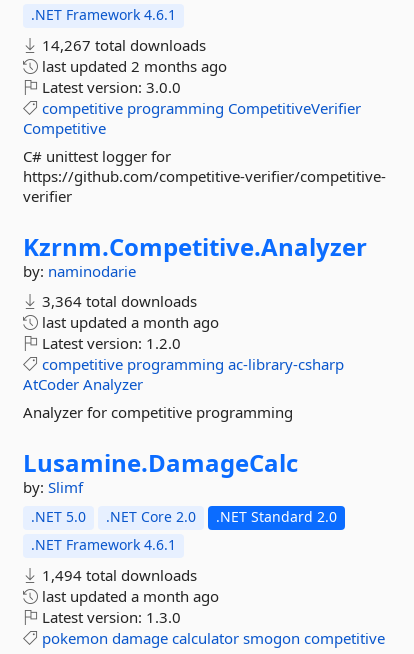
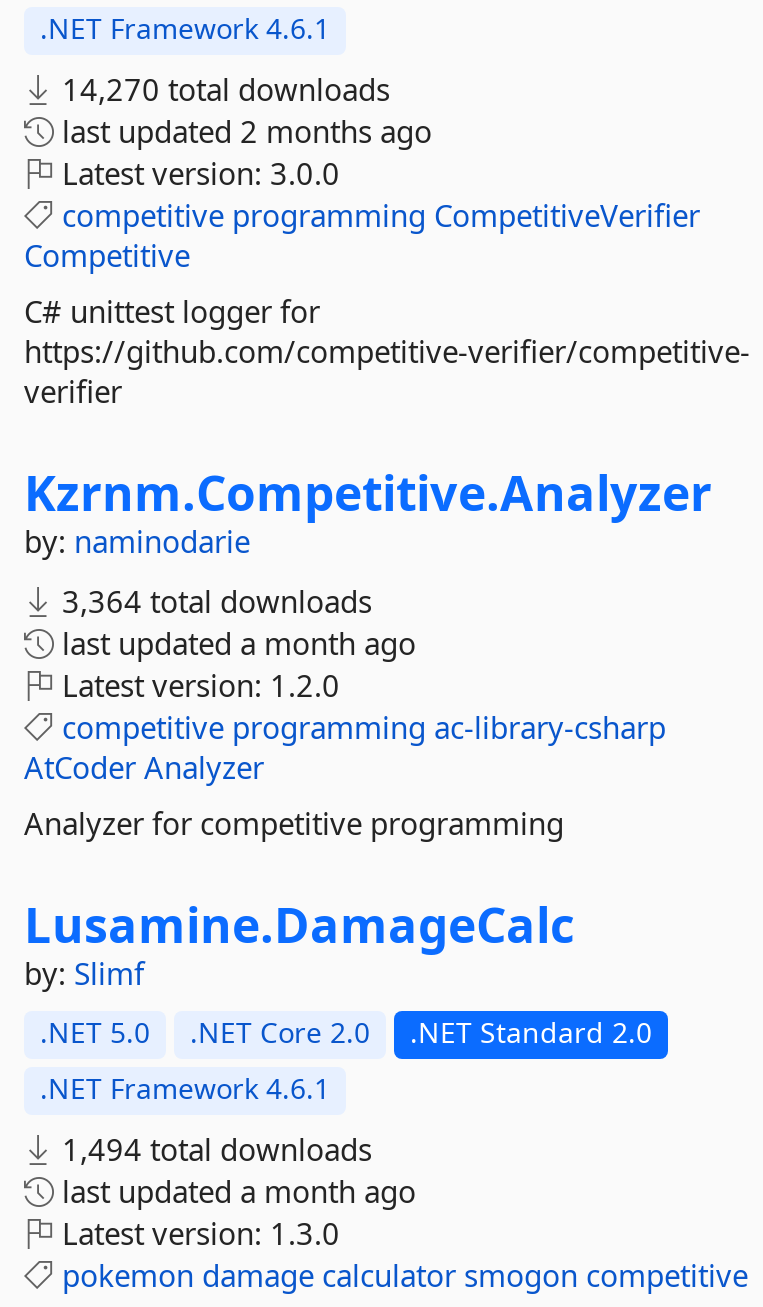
- 14,267 total downloads
+ 14,270 total downloads
